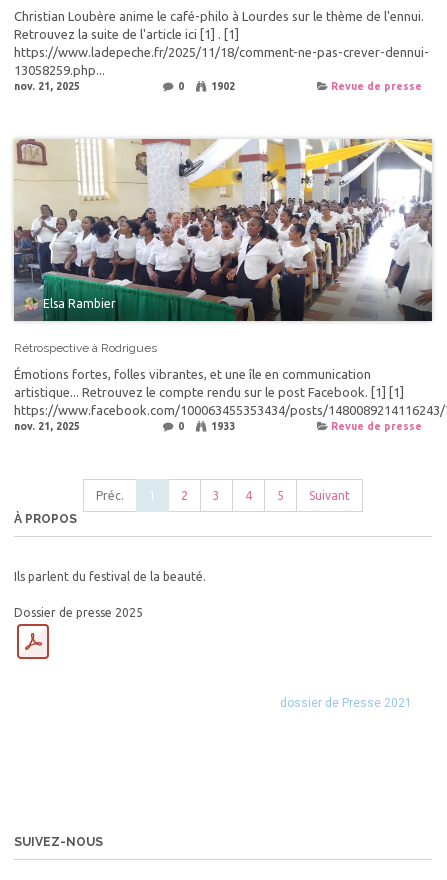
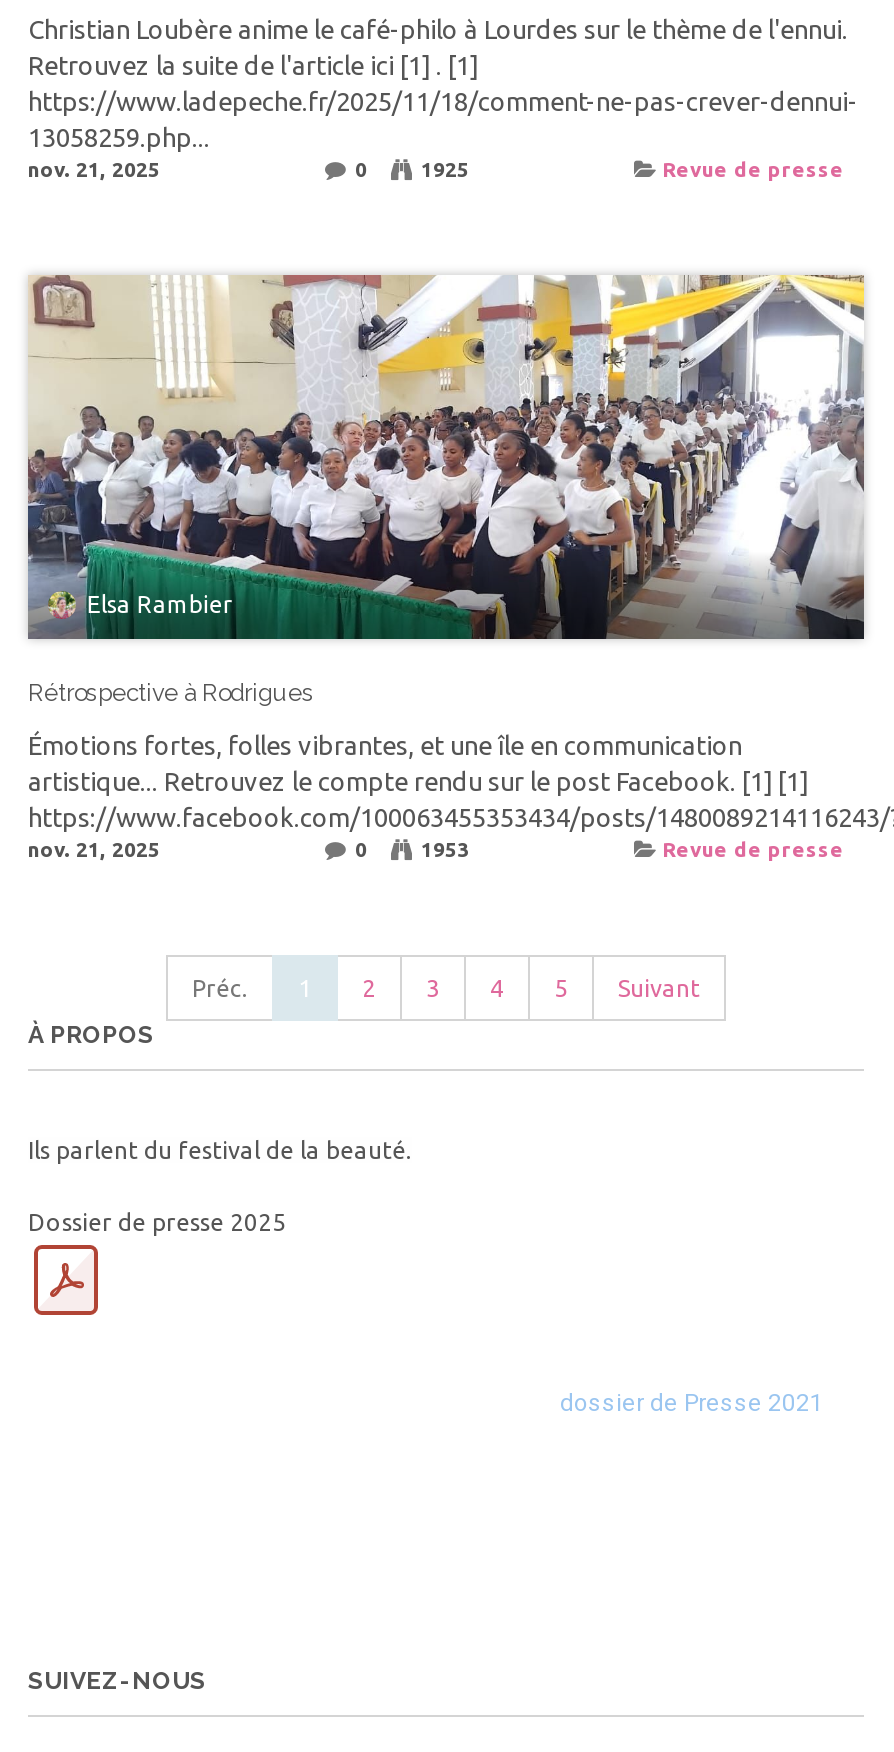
- 1902
+ 1925

- 1933
+ 1953
